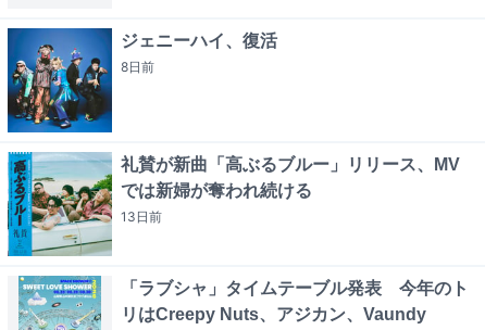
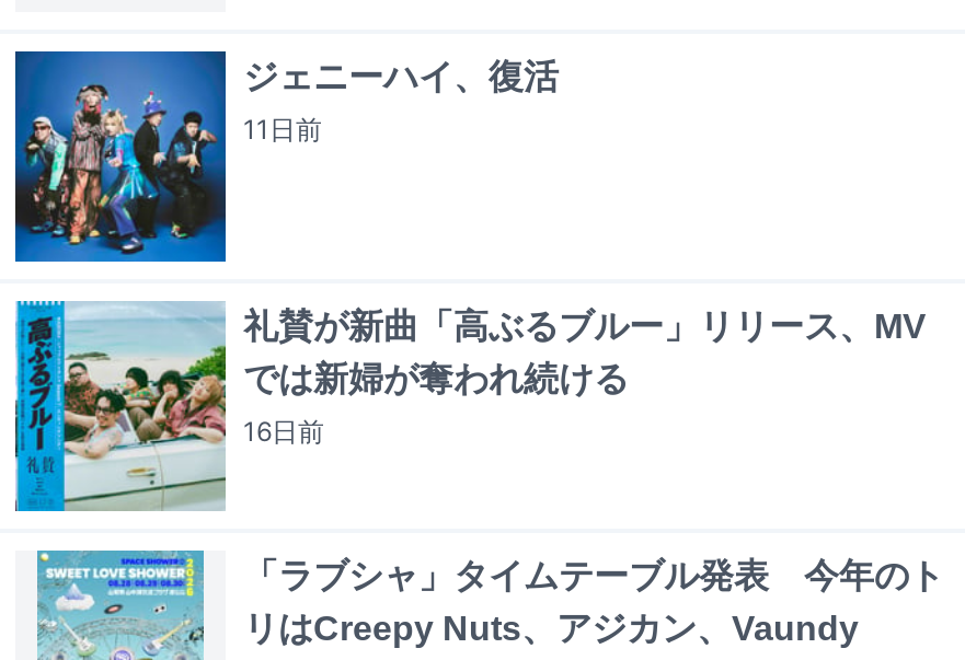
- 8日前
+ 11日前

- 13日前
+ 16日前
